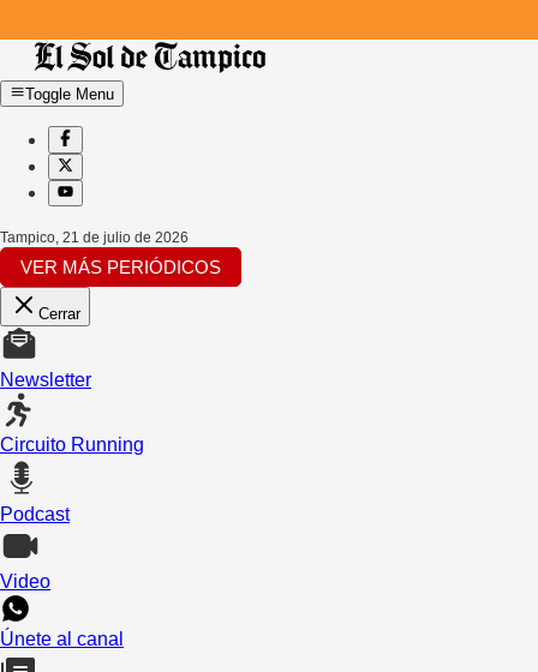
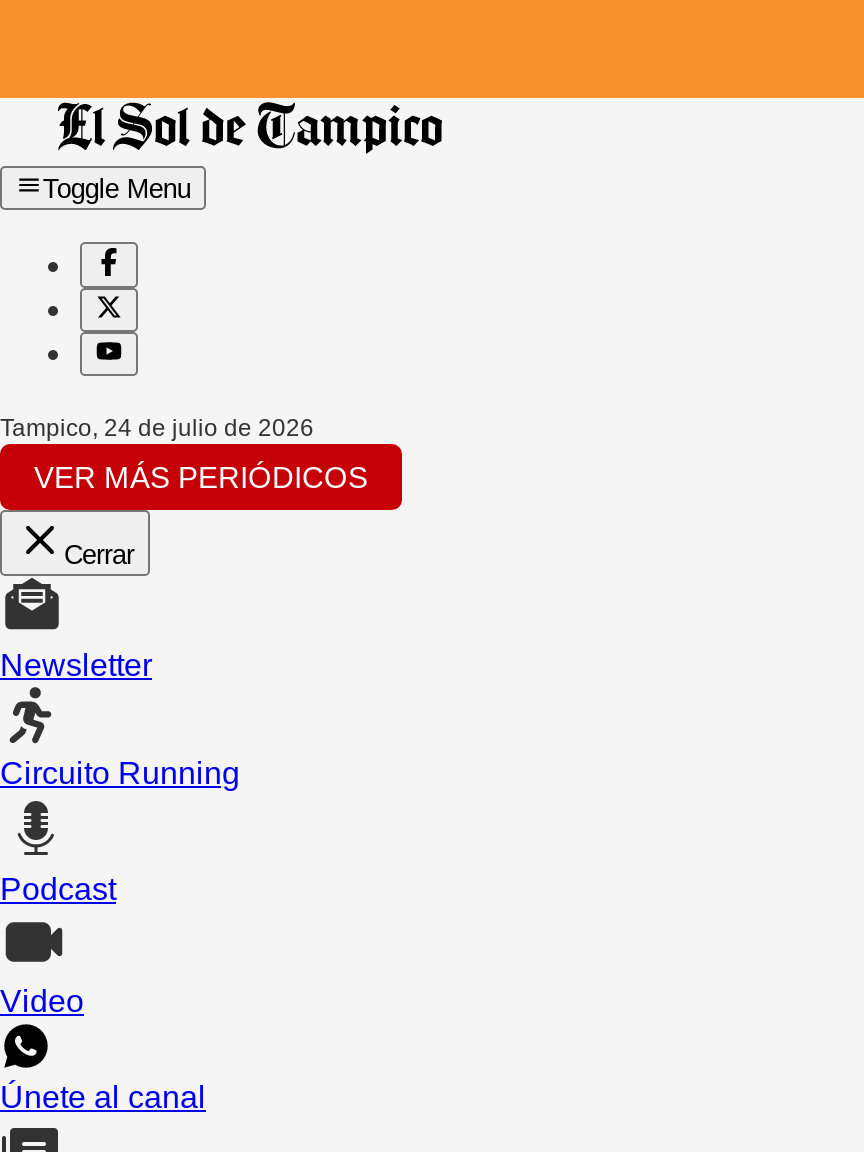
- Tampico, 21 de julio de 2026
+ Tampico, 24 de julio de 2026
